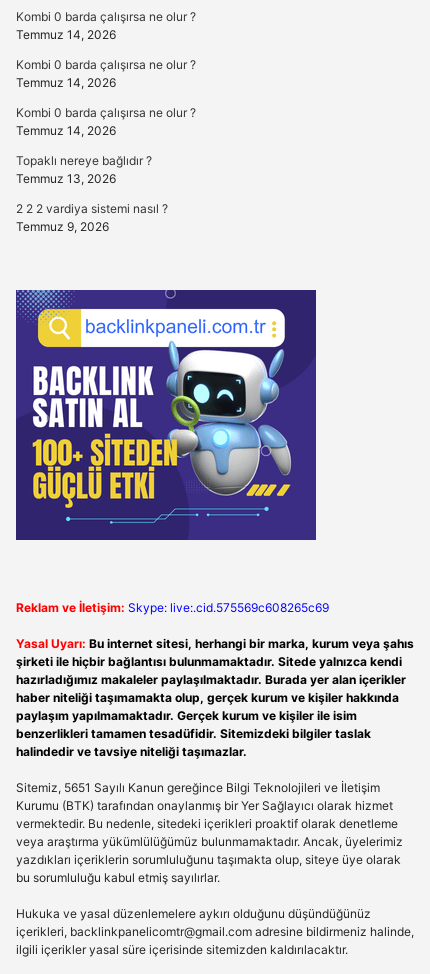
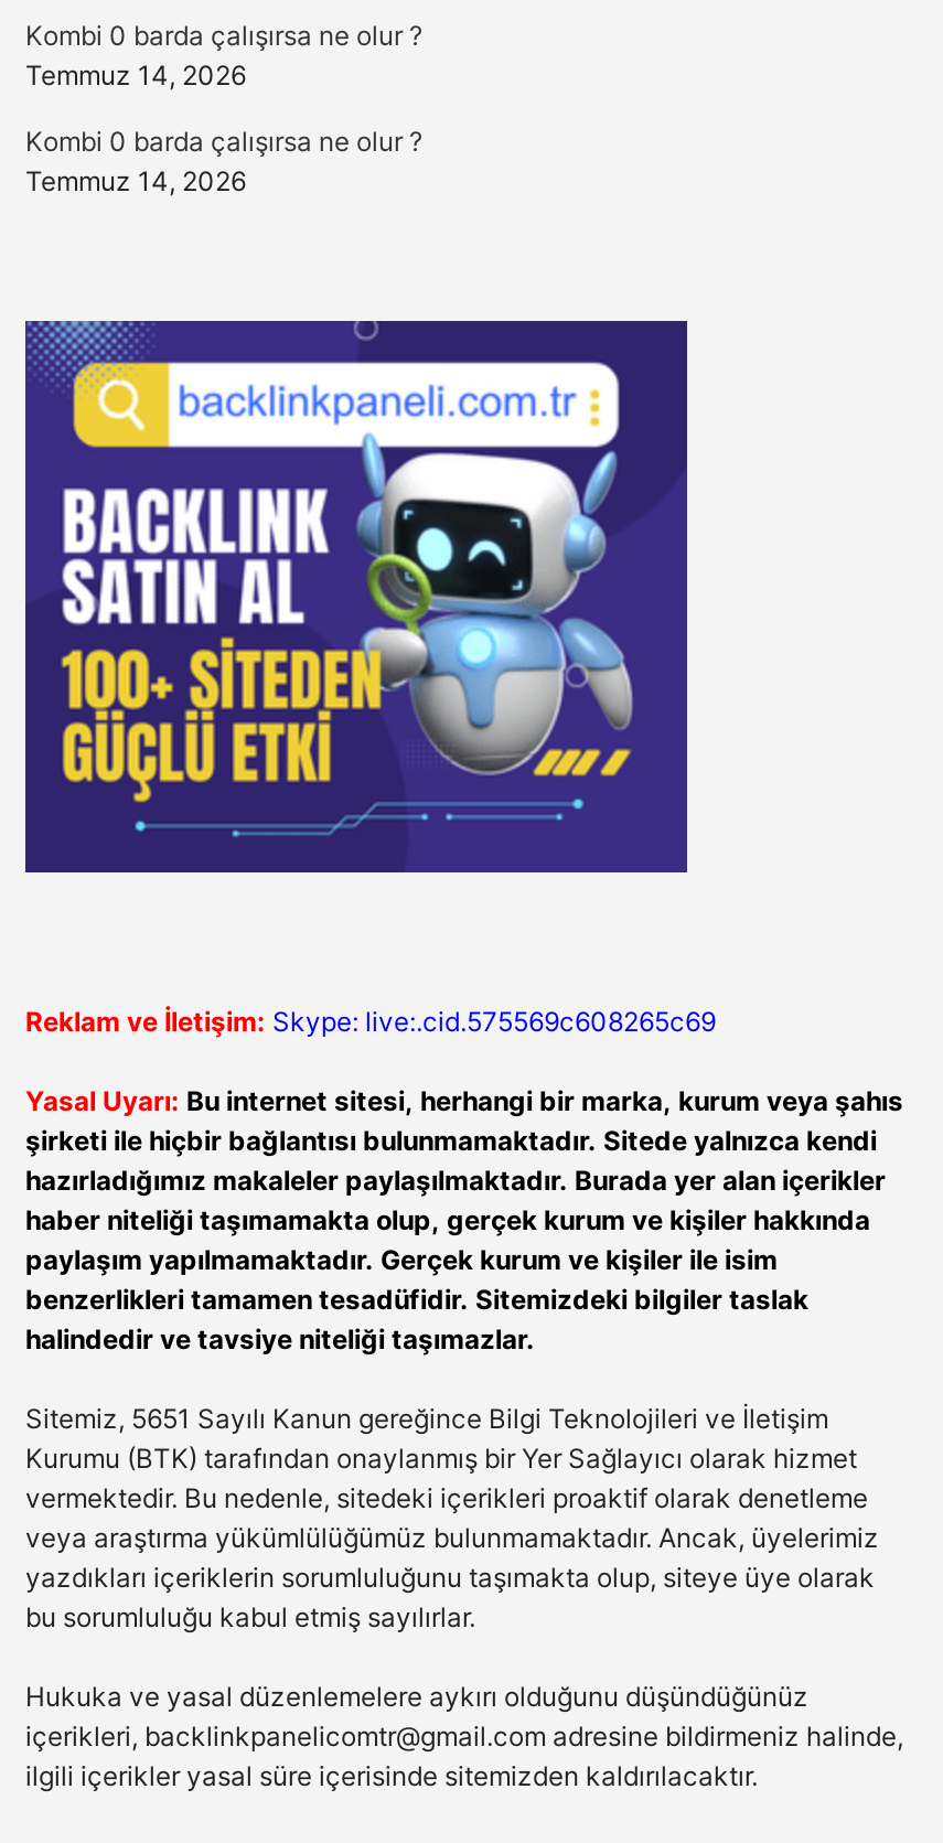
- Kombi 0 barda çalışırsa ne olur ?
- Temmuz 14, 2026
- Topaklı nereye bağlıdır ?
- Temmuz 13, 2026
- 2 2 2 vardiya sistemi nasıl ?
- Temmuz 9, 2026
